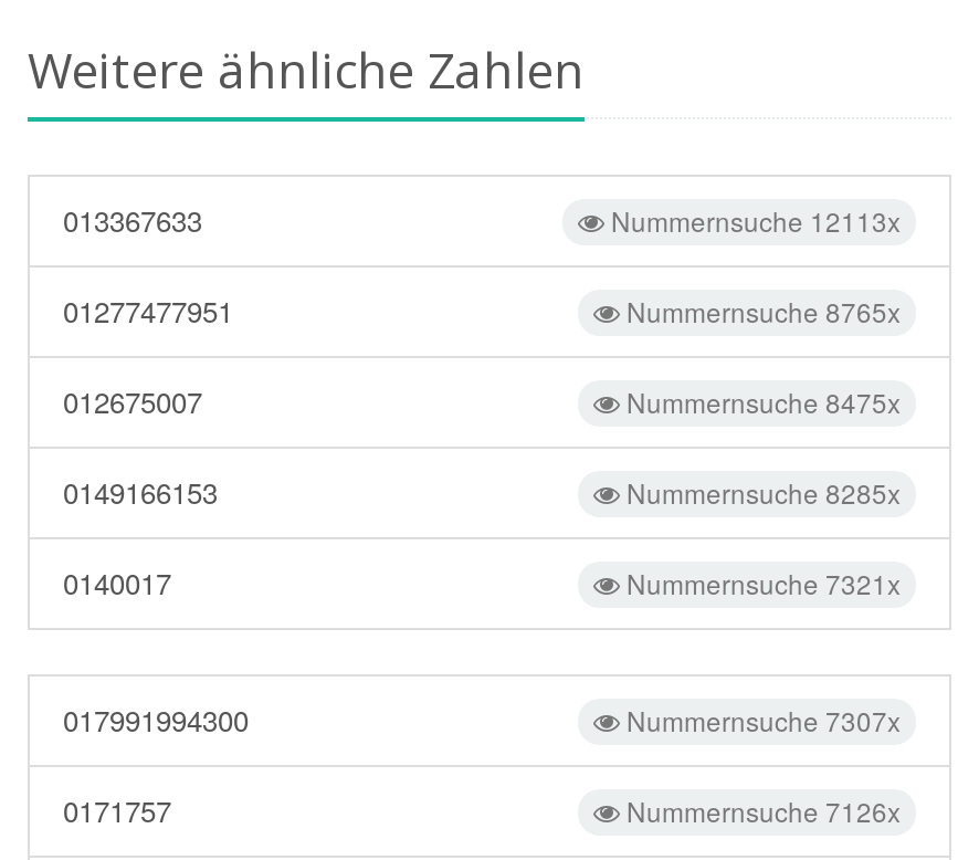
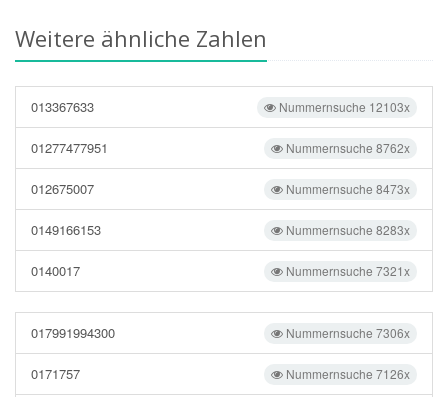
- Nummernsuche 12113x
+ Nummernsuche 12103x

- Nummernsuche 8765x
+ Nummernsuche 8762x

- Nummernsuche 8475x
+ Nummernsuche 8473x

- Nummernsuche 8285x
+ Nummernsuche 8283x

- Nummernsuche 7307x
+ Nummernsuche 7306x
